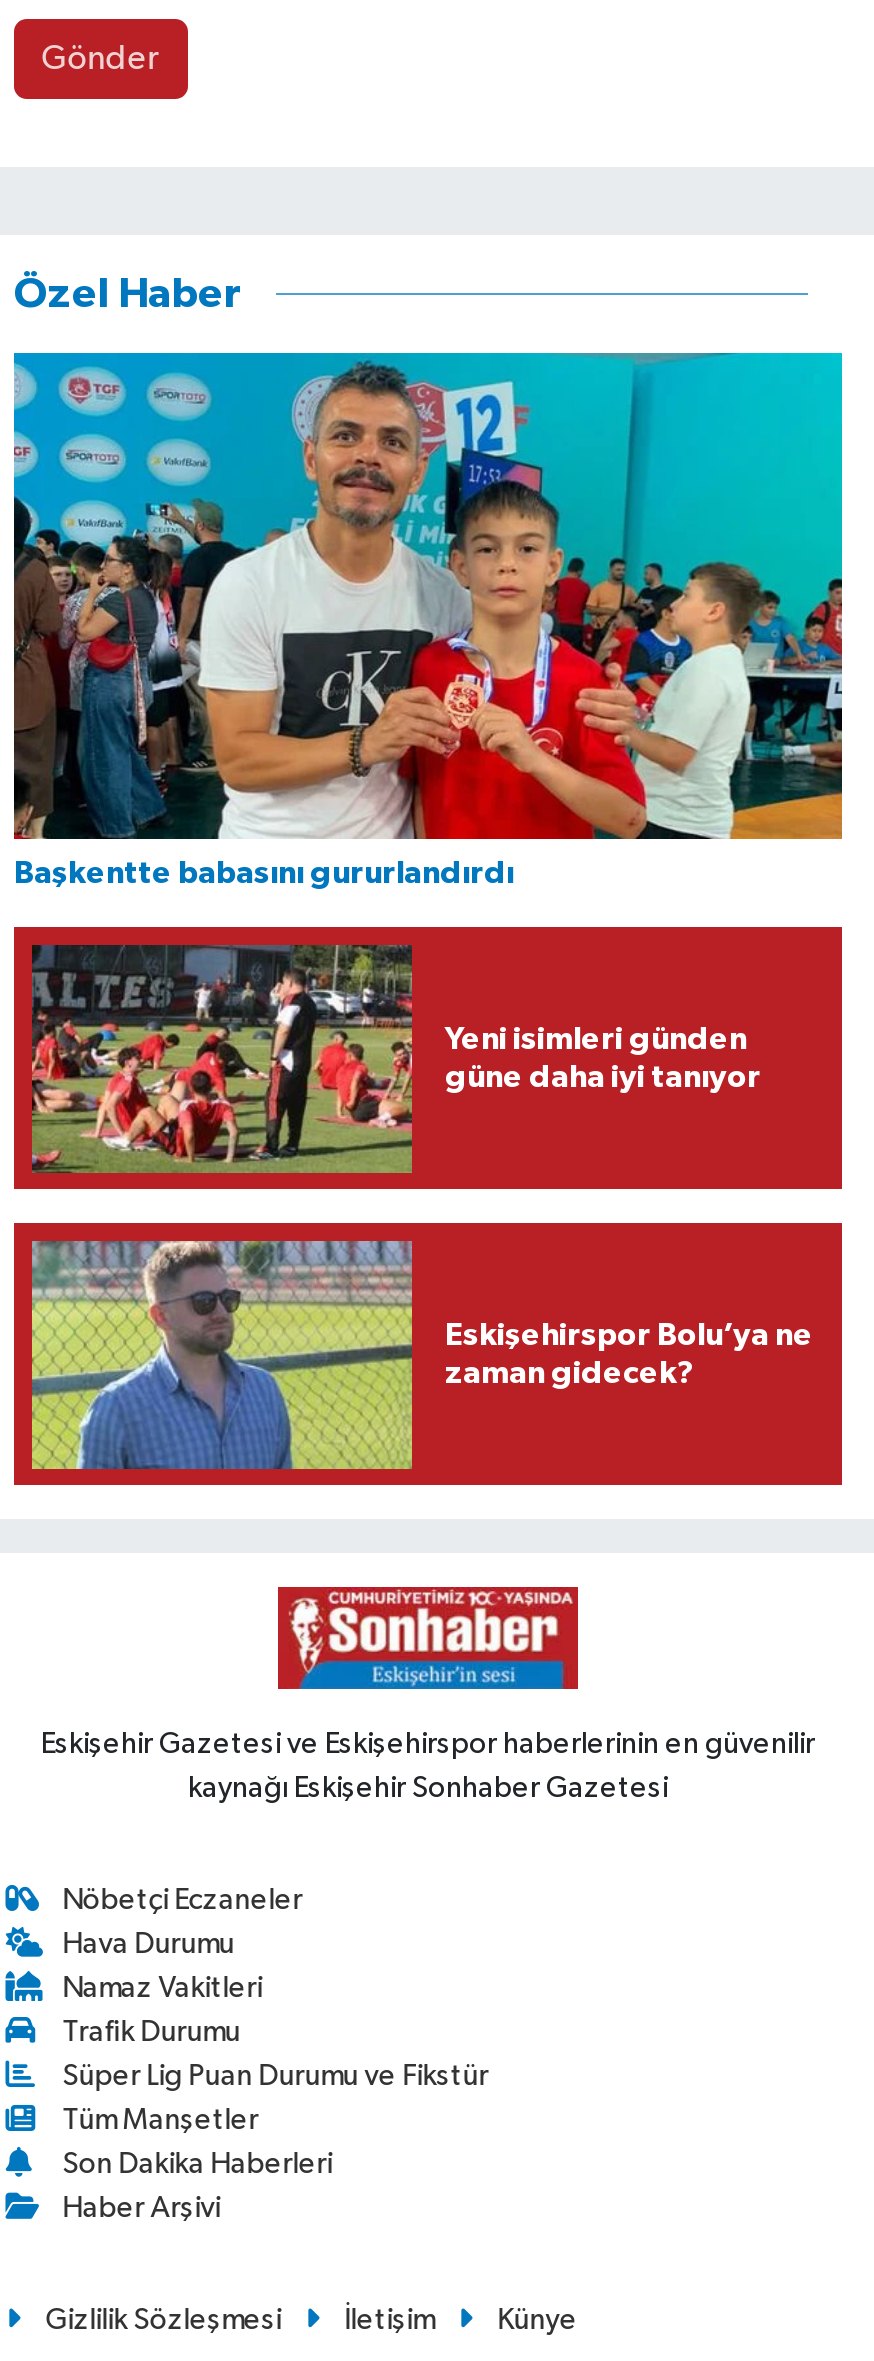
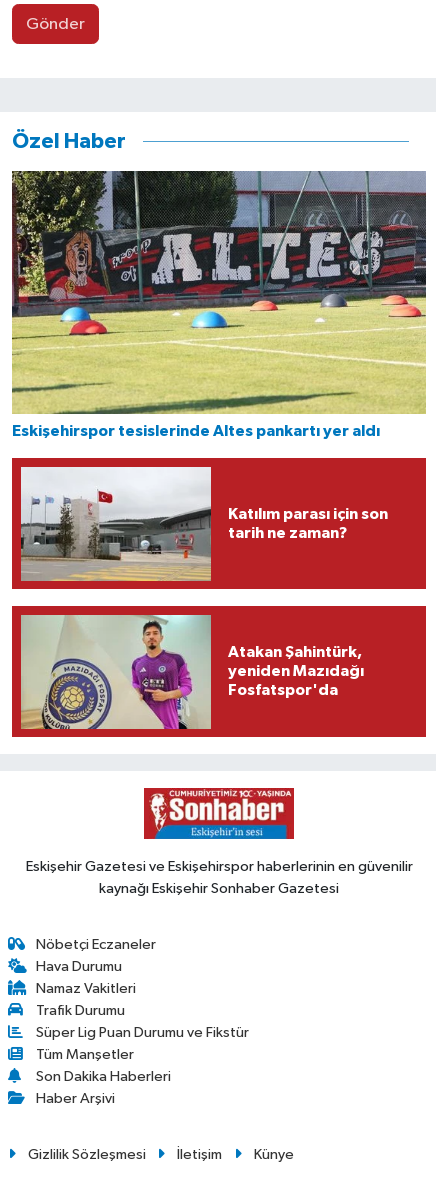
- [image]
- Başkentte babasını gururlandırdı
+ [image]
+ Eskişehirspor tesislerinde Altes pankartı yer aldı

- [image]
- Yeni isimleri günden
- güne daha iyi tanıyor
+ [image]
+ Katılım parası için son
+ tarih ne zaman?

- [image]
- Eskişehirspor Bolu’ya ne
- zaman gidecek?
+ [image]
+ Atakan Şahintürk,
+ yeniden Mazıdağı
+ Fosfatspor'da
